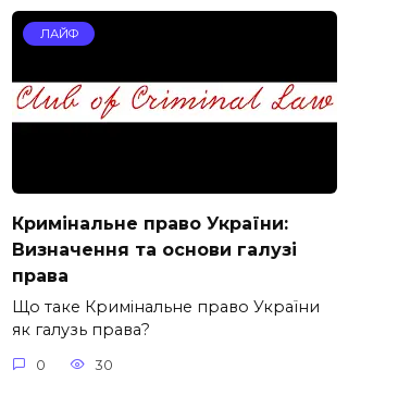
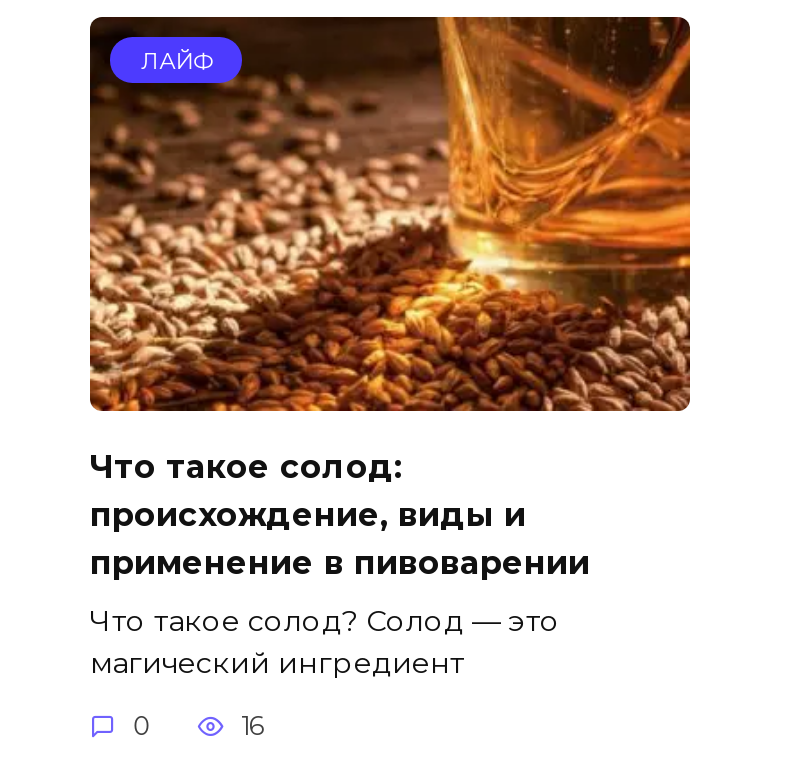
- [image]
- Кримінальне право України:
- Визначення та основи галузі
- права
+ [image]
+ Что такое солод:
+ происхождение, виды и
+ применение в пивоварении

- Що таке Кримінальне право України
- як галузь права?
+ Что такое солод? Солод — это
+ магический ингредиент

- 30
+ 16
